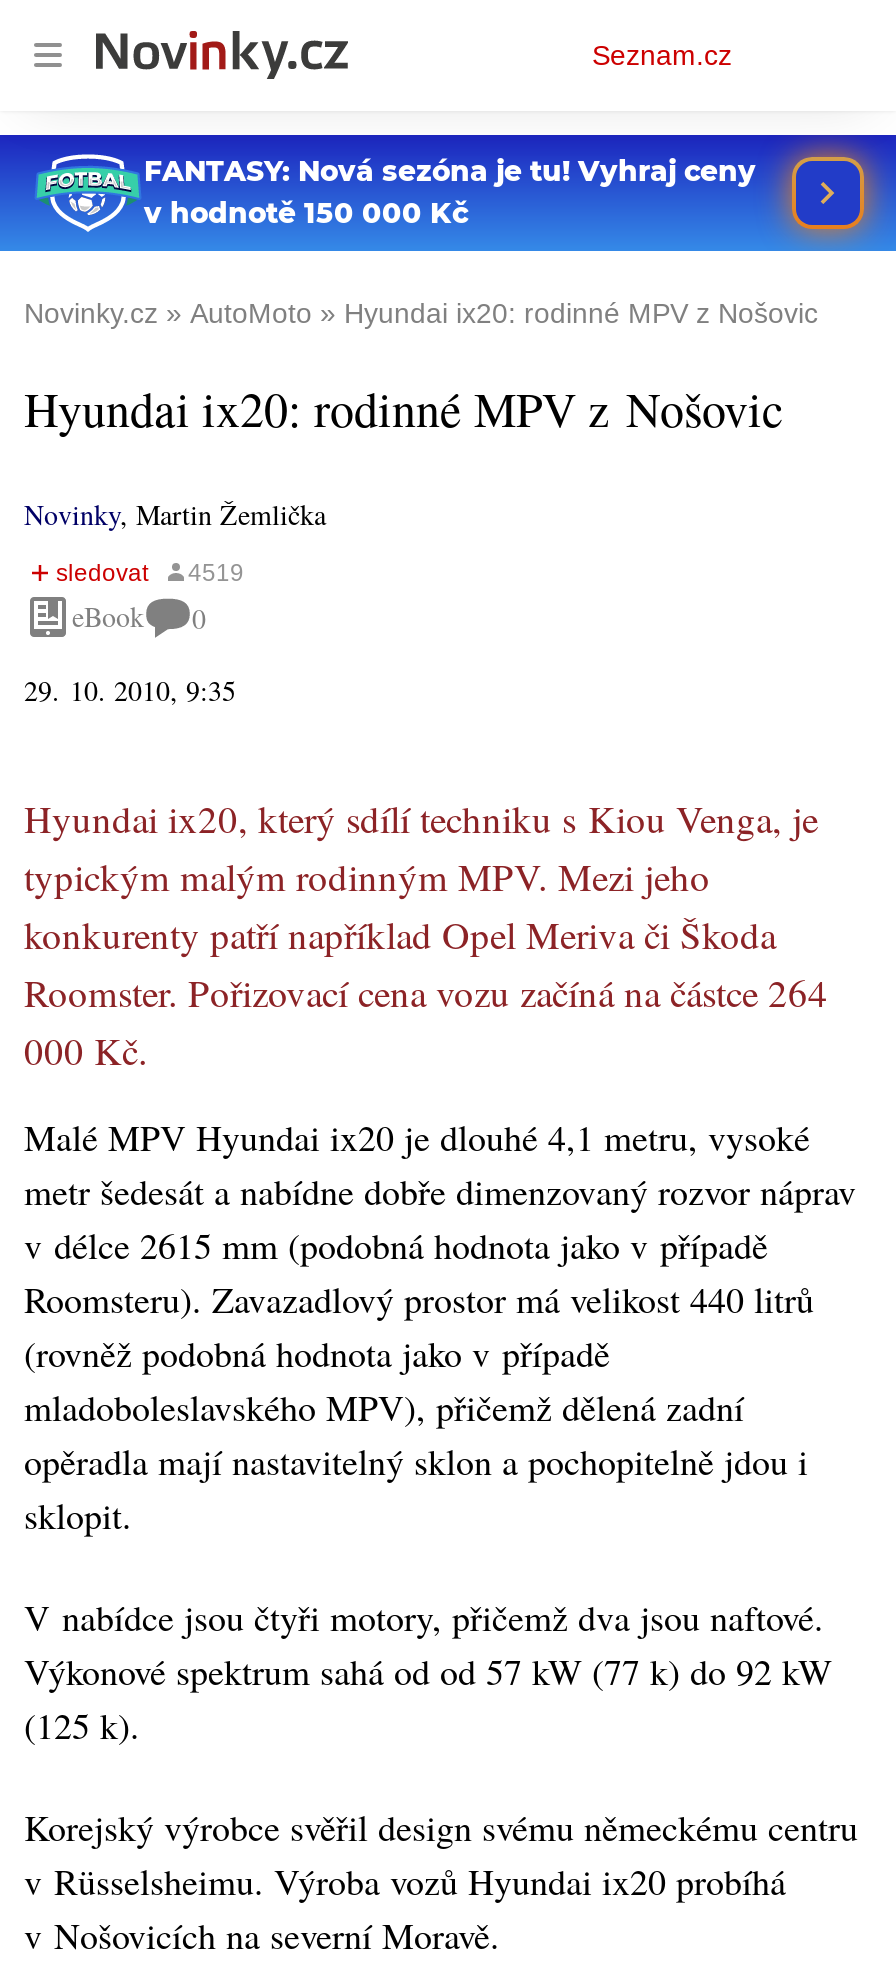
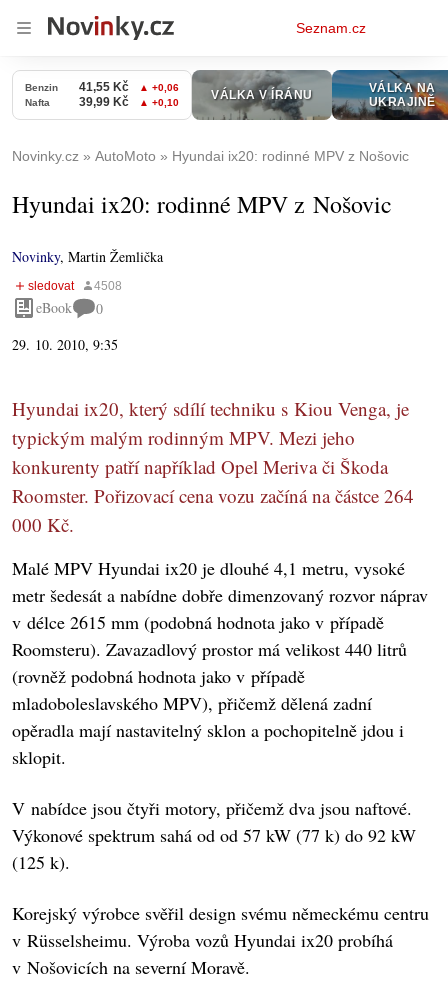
- [image]
+ [image]
